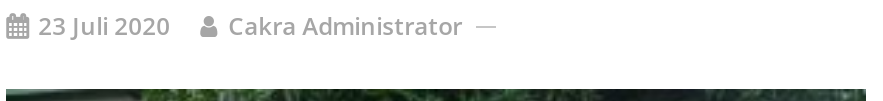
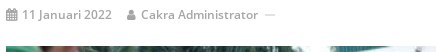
- 23 Juli 2020 Cakra Administrator
+ 11 Januari 2022 Cakra Administrator
